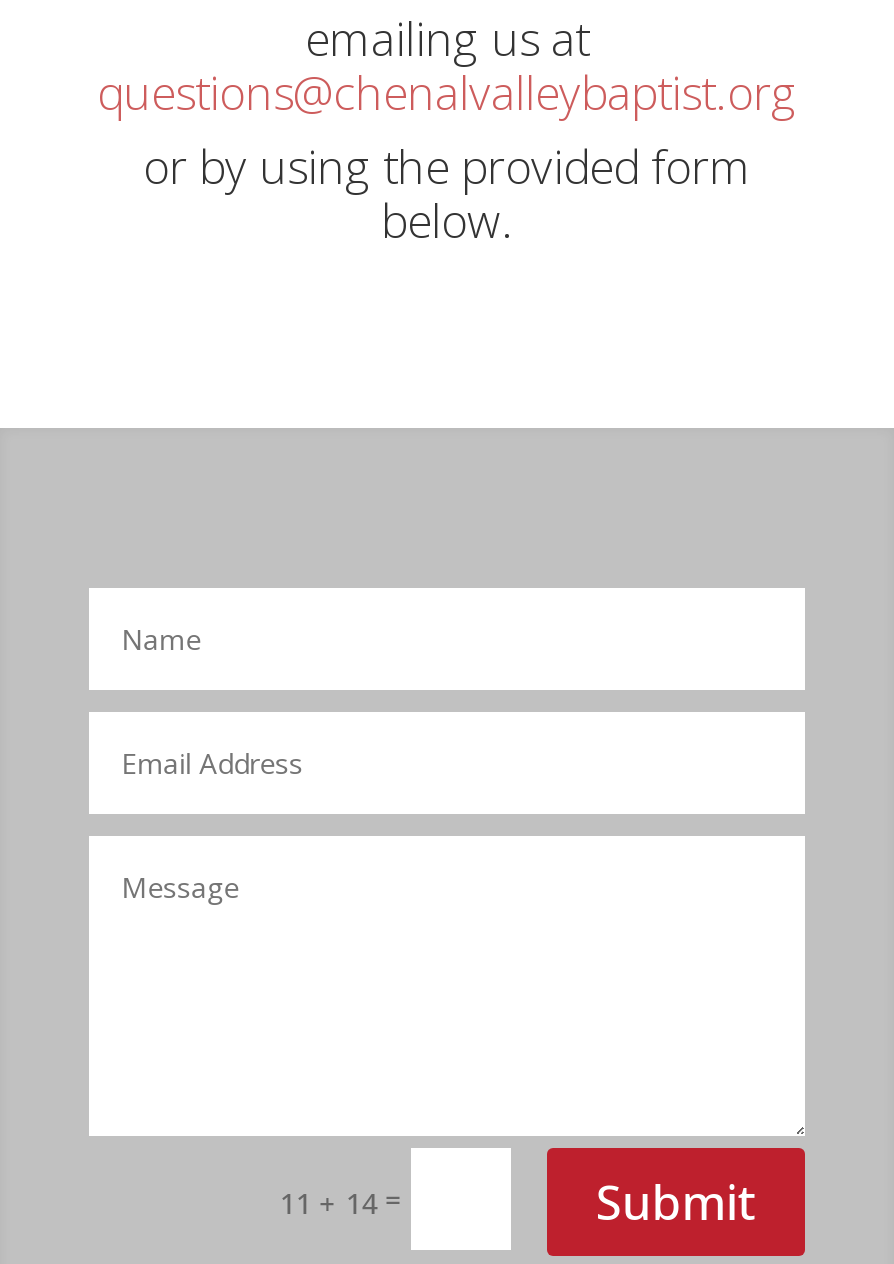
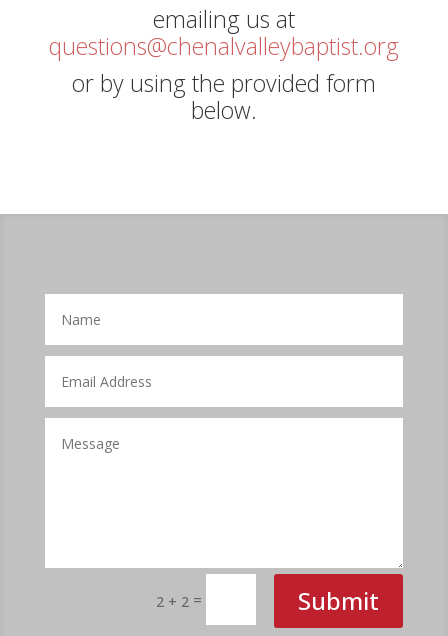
- 11 + 14 =
+ 2 + 2 =
